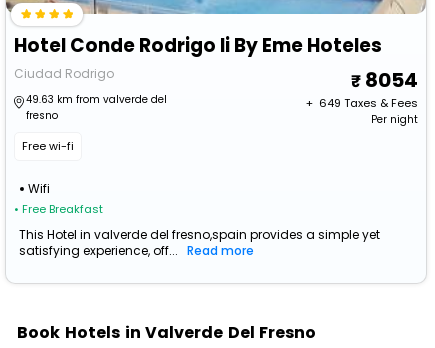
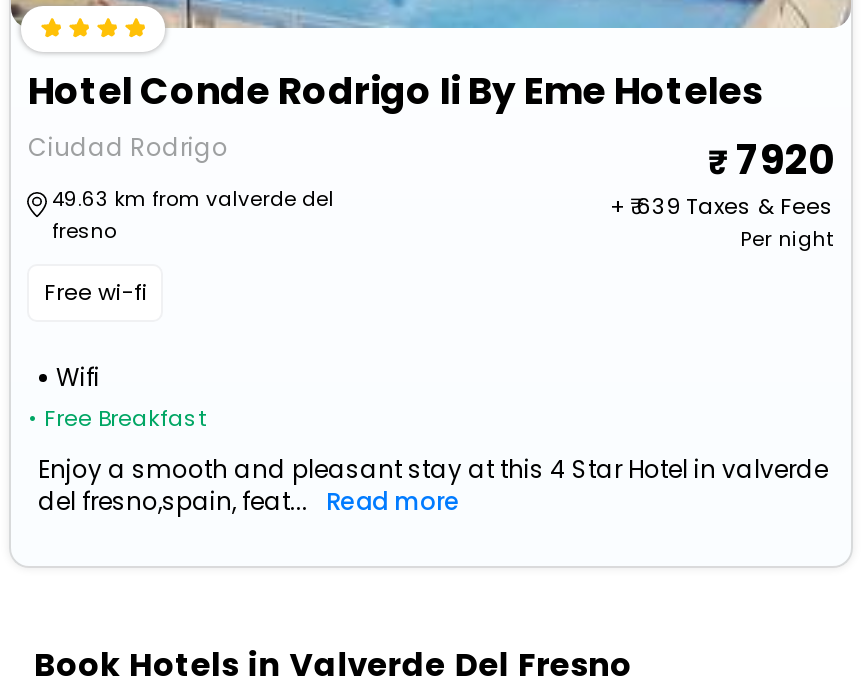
- 8054
+ 7920

- + ₹649 Taxes & Fees
+ + ₹639 Taxes & Fees

- This Hotel in valverde del fresno,spain provides a simple yet
- satisfying experience, off... Read more
+ Enjoy a smooth and pleasant stay at this 4 Star Hotel in valverde
+ del fresno,spain, feat... Read more
